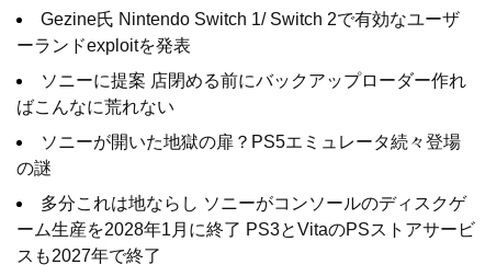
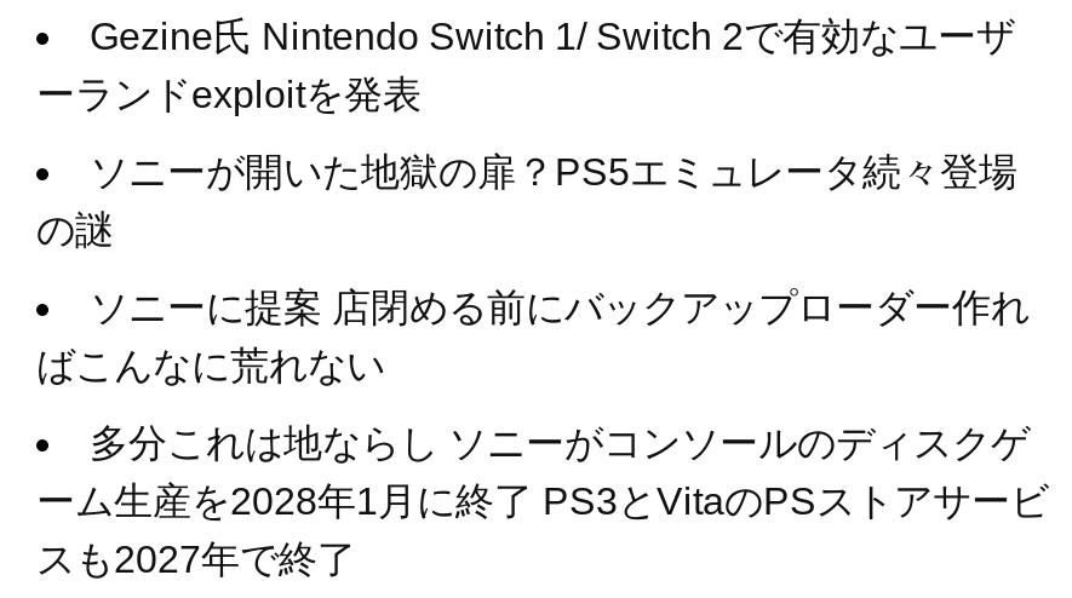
moved down: ソニーに提案 店閉める前にバックアップローダー作れ | ばこんなに荒れない

moved up: ソニーが開いた地獄の扉？PS5エミュレータ続々登場 | の謎
